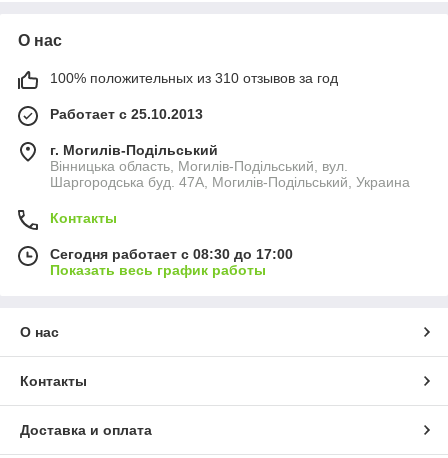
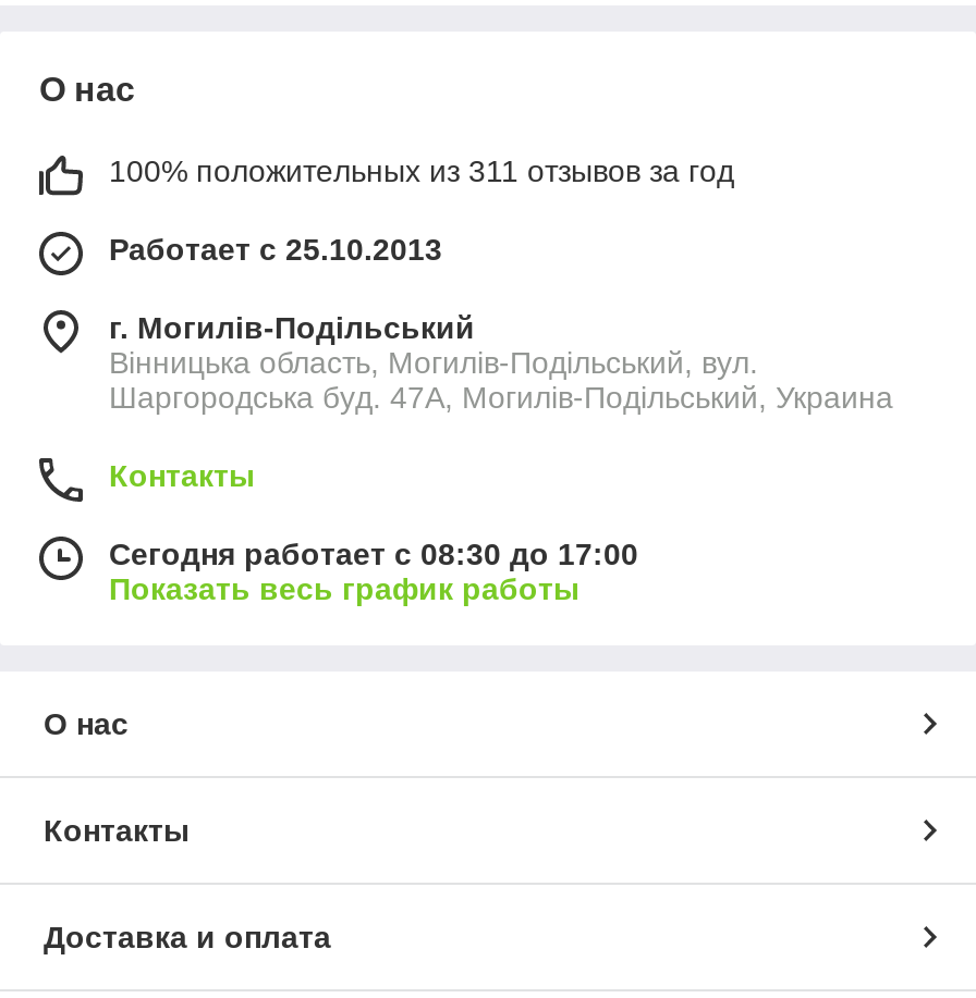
- 100% положительных из 310 отзывов за год
+ 100% положительных из 311 отзывов за год
